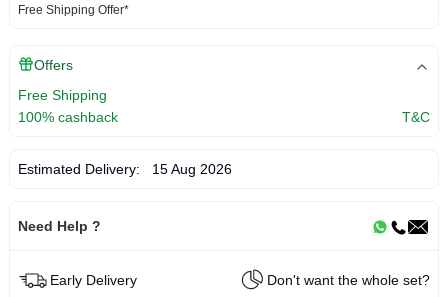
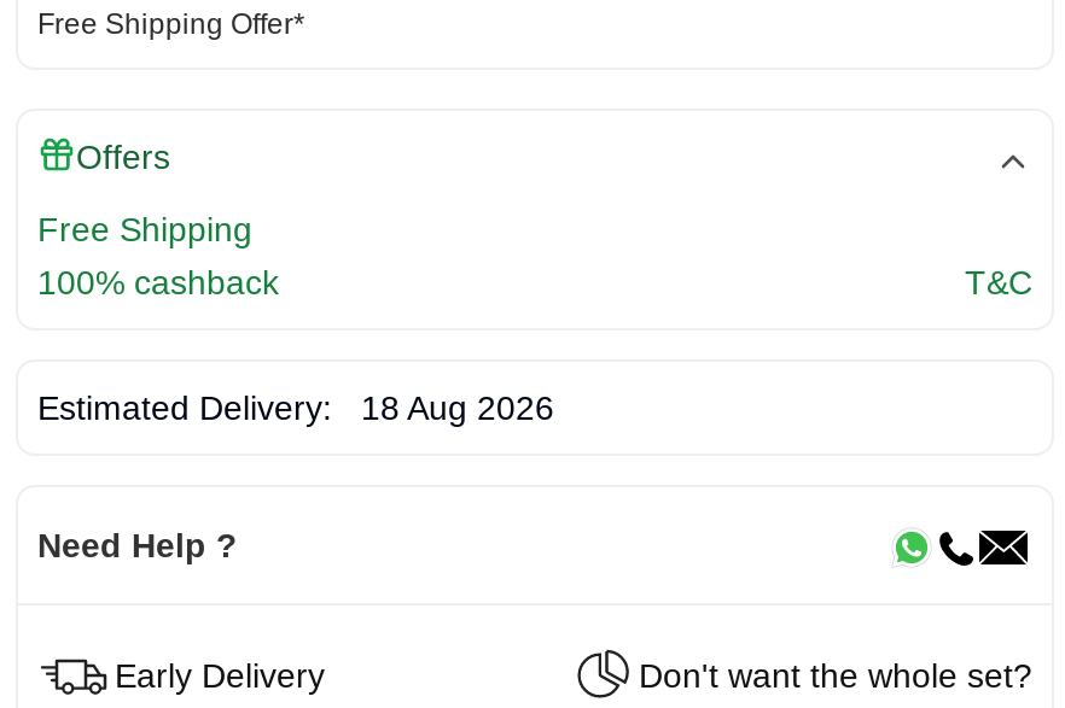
- Estimated Delivery: 15 Aug 2026
+ Estimated Delivery: 18 Aug 2026
